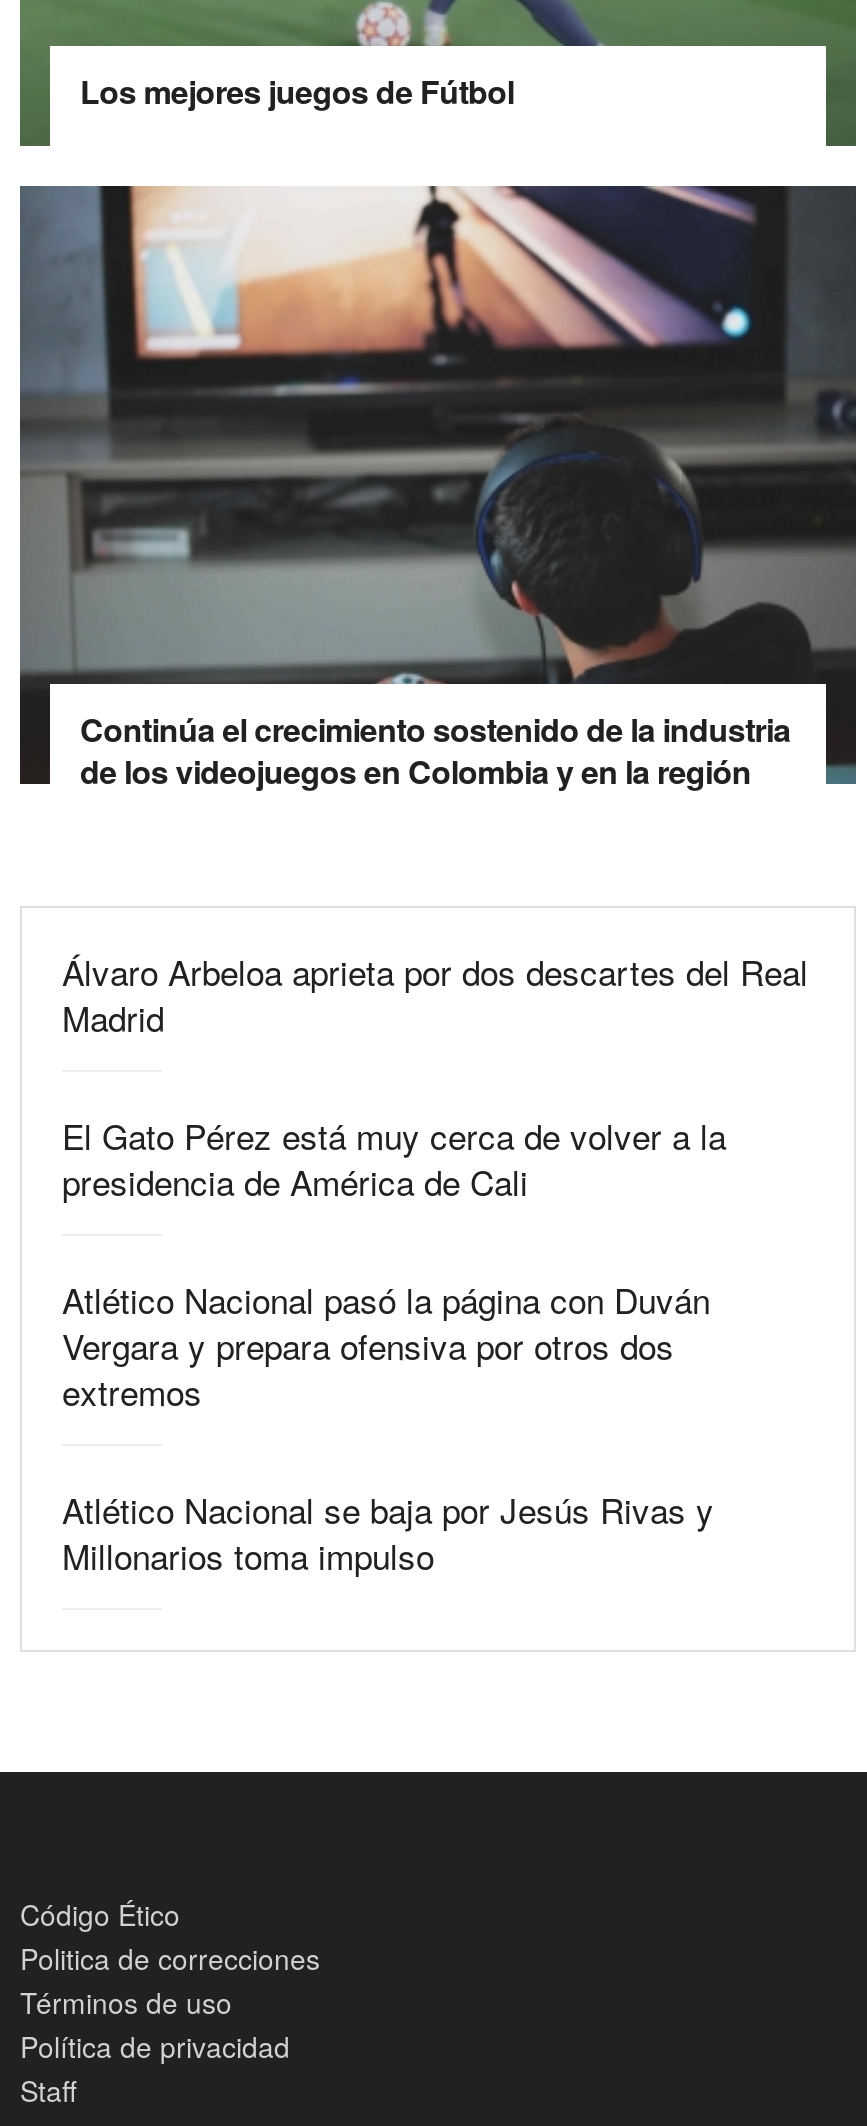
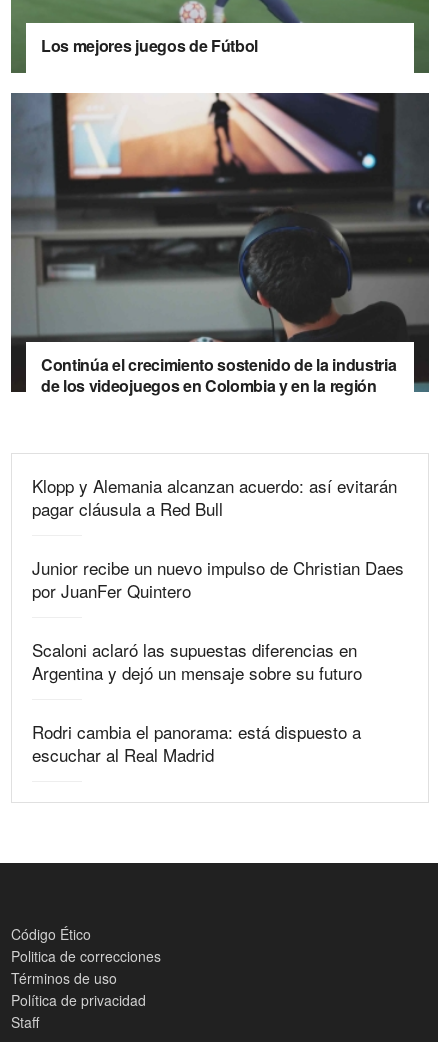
- Álvaro Arbeloa aprieta por dos descartes del Real
- Madrid
+ Klopp y Alemania alcanzan acuerdo: así evitarán
+ pagar cláusula a Red Bull

- El Gato Pérez está muy cerca de volver a la
- presidencia de América de Cali
+ Junior recibe un nuevo impulso de Christian Daes
+ por JuanFer Quintero

- Atlético Nacional pasó la página con Duván
- Vergara y prepara ofensiva por otros dos
- extremos
+ Scaloni aclaró las supuestas diferencias en
+ Argentina y dejó un mensaje sobre su futuro

- Atlético Nacional se baja por Jesús Rivas y
- Millonarios toma impulso
+ Rodri cambia el panorama: está dispuesto a
+ escuchar al Real Madrid
